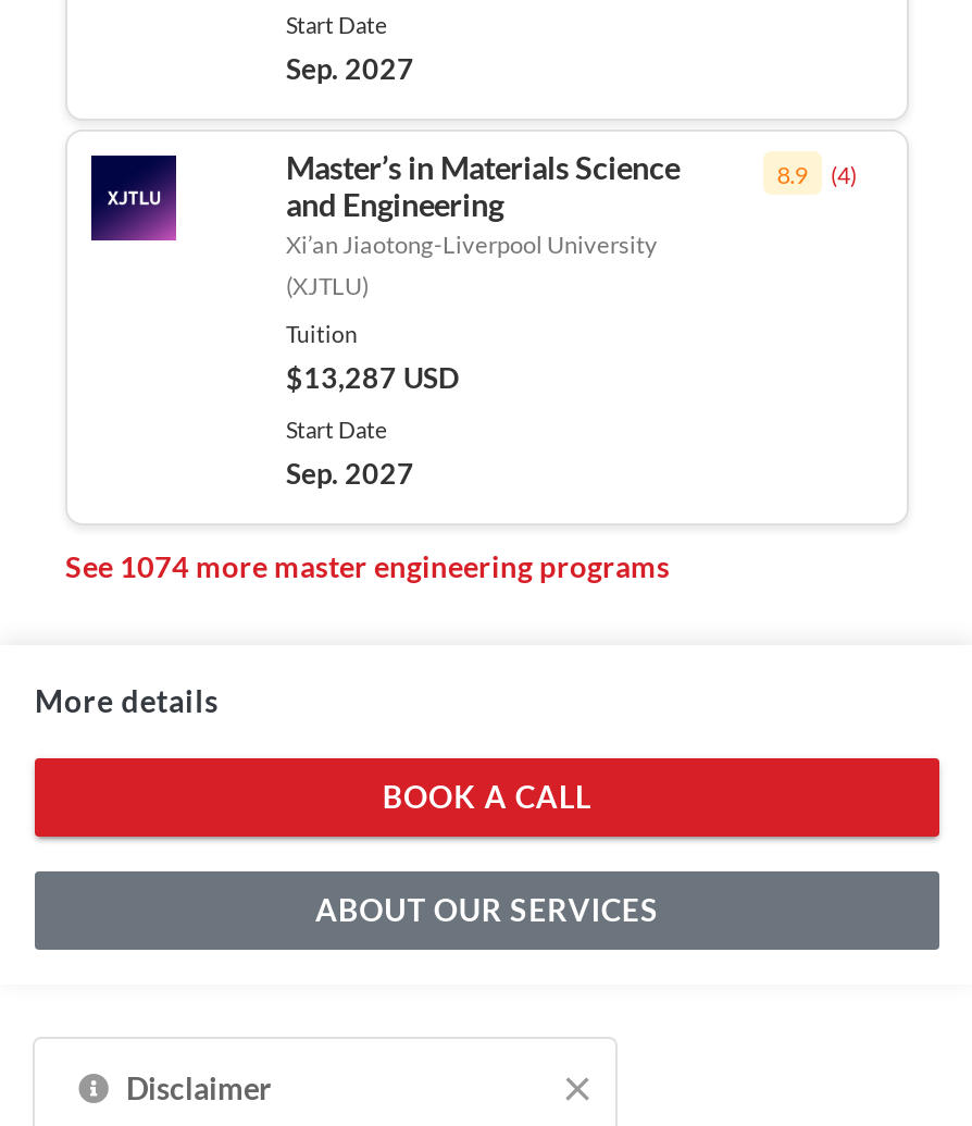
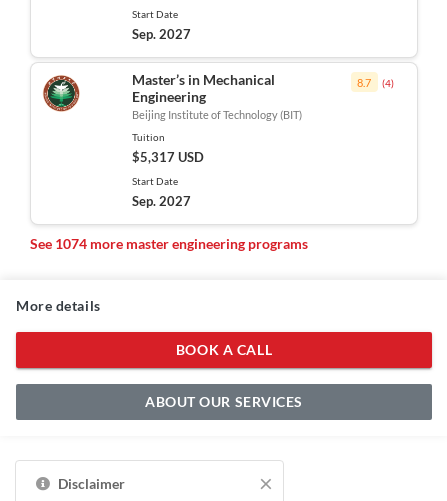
- [image]
+ [image]

- Master’s in Materials Science
- and Engineering
- Xi’an Jiaotong-Liverpool University
- (XJTLU)
+ Master’s in Mechanical
+ Engineering
+ Beijing Institute of Technology (BIT)

- 8.9 (4)
+ 8.7 (4)

- $13,287 USD
+ $5,317 USD
